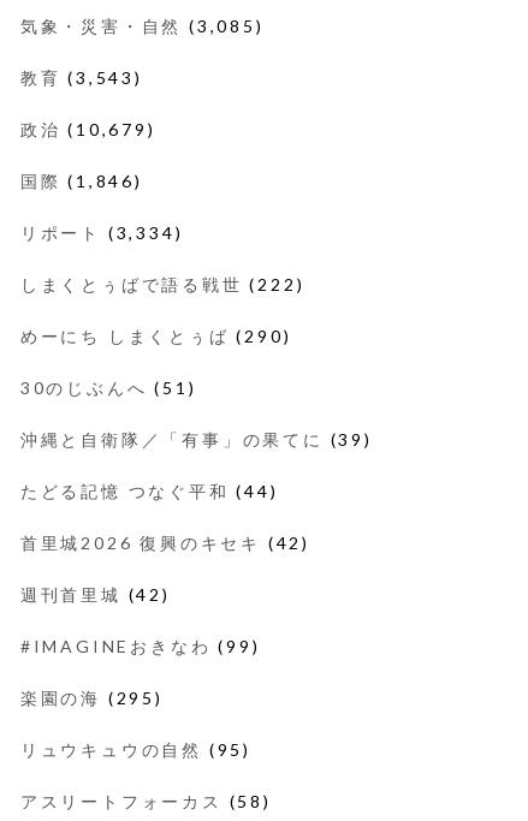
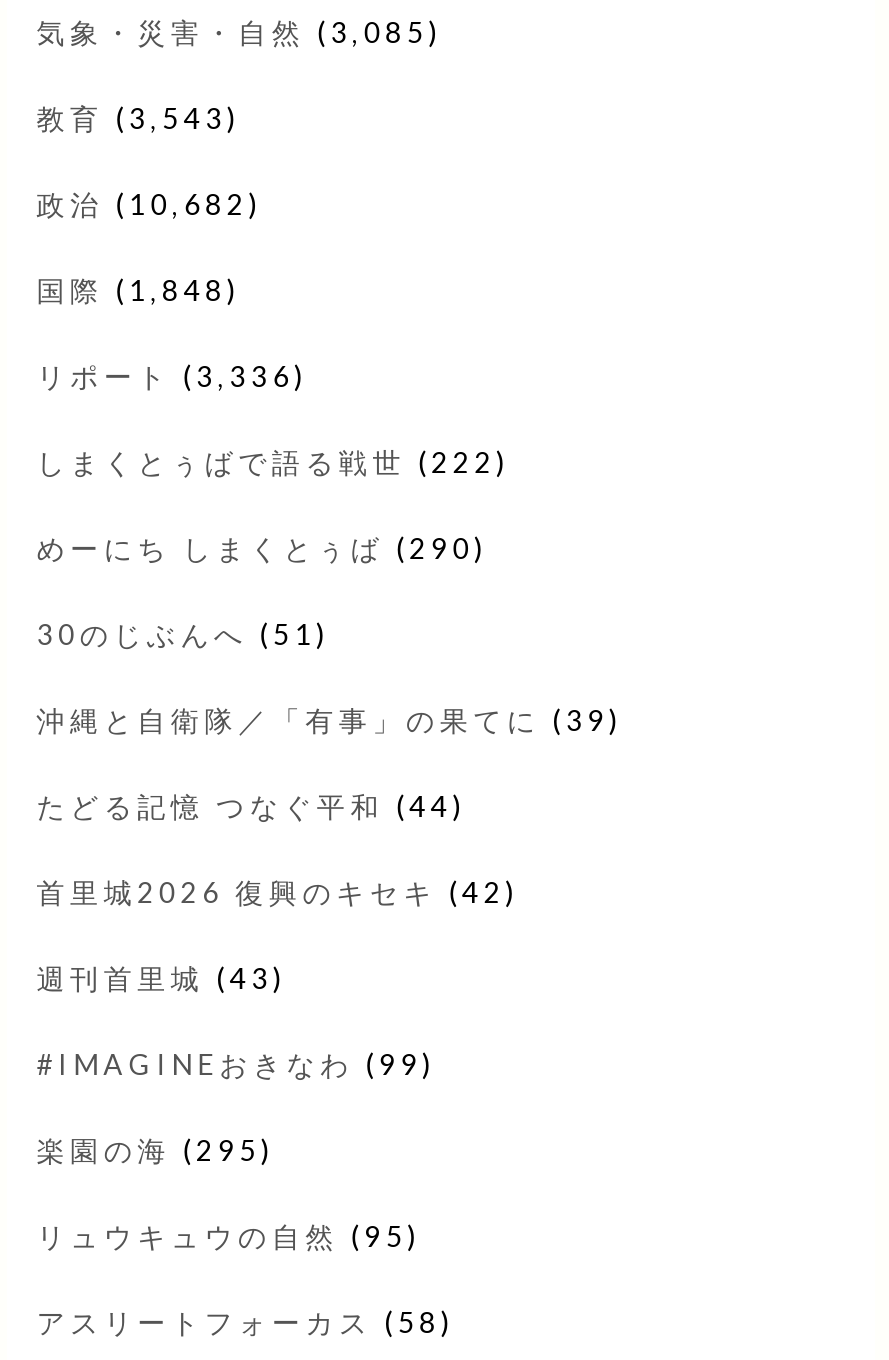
- 政治(10,679)
+ 政治(10,682)

- 国際(1,846)
+ 国際(1,848)

- リポート(3,334)
+ リポート(3,336)

- 週刊首里城(42)
+ 週刊首里城(43)
